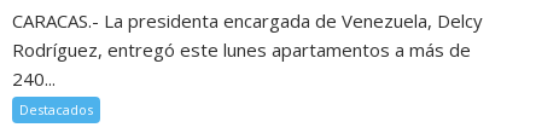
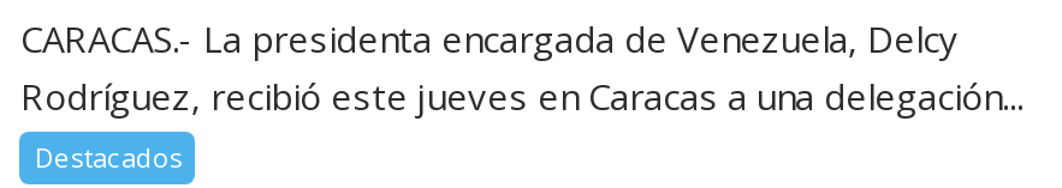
- Rodríguez, entregó este lunes apartamentos a más de
- 240...
+ Rodríguez, recibió este jueves en Caracas a una delegación...
